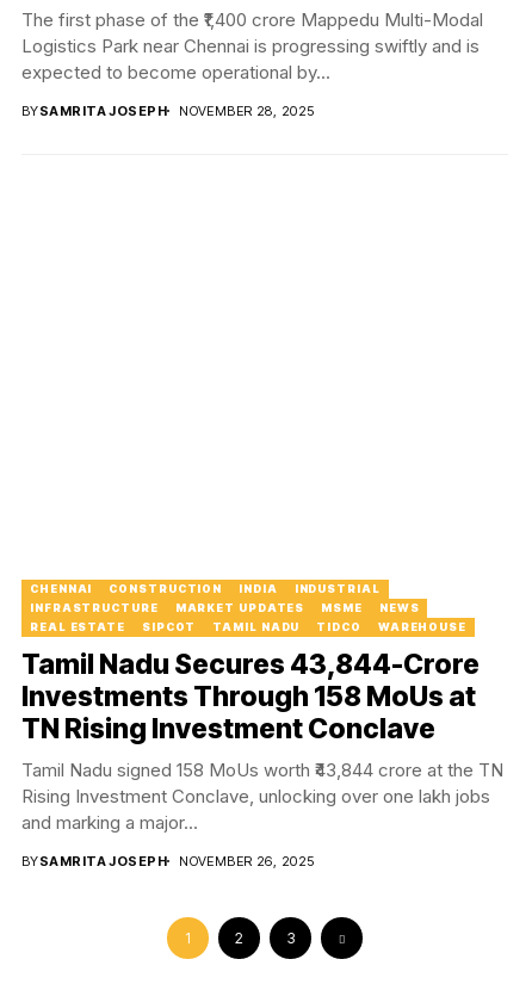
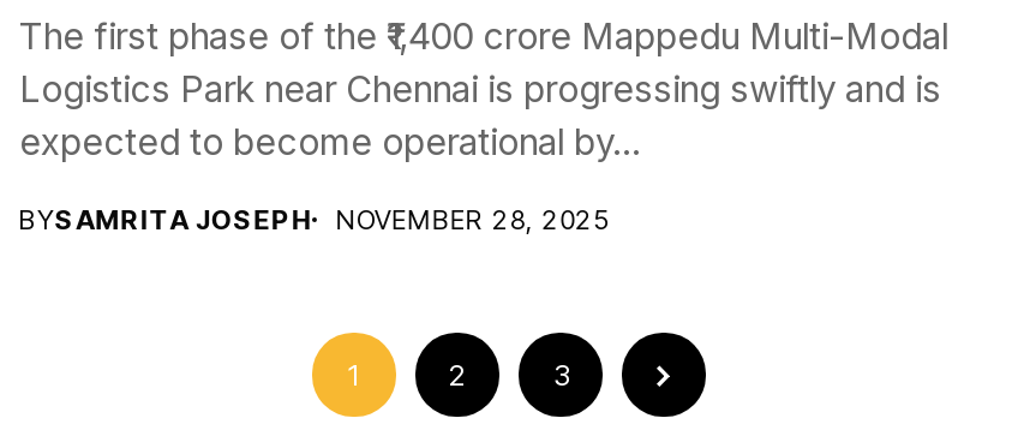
- CHENNAI
- CONSTRUCTION
- INDIA
- INDUSTRIAL
- INFRASTRUCTURE
- MARKET UPDATES
- MSME
- NEWS
- REAL ESTATE
- SIPCOT
- TAMIL NADU
- TIDCO
- WAREHOUSE
- Tamil Nadu Secures ₹43,844-Crore
- Investments Through 158 MoUs at
- TN Rising Investment Conclave
- Tamil Nadu signed 158 MoUs worth ₹43,844 crore at the TN
- Rising Investment Conclave, unlocking over one lakh jobs
- and marking a major...
- BYSAMRITA JOSEPH
- NOVEMBER 26, 2025
